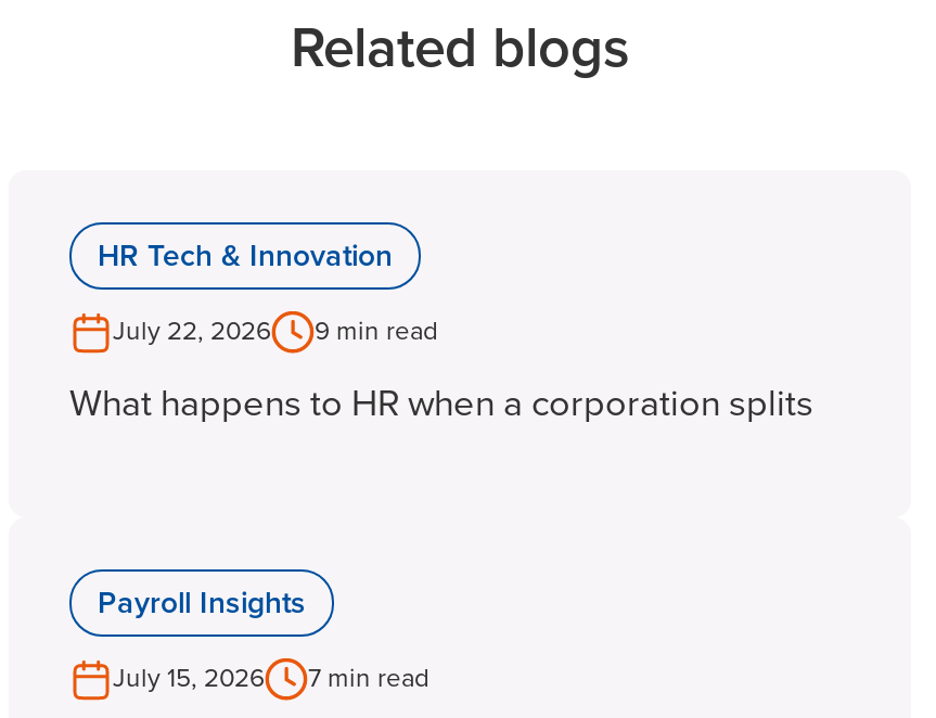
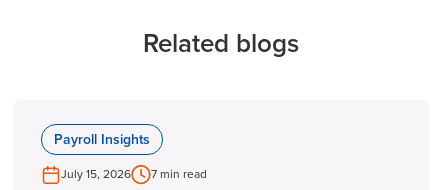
- HR Tech & Innovation
- July 22, 2026
- 9 min read
- What happens to HR when a corporation splits
